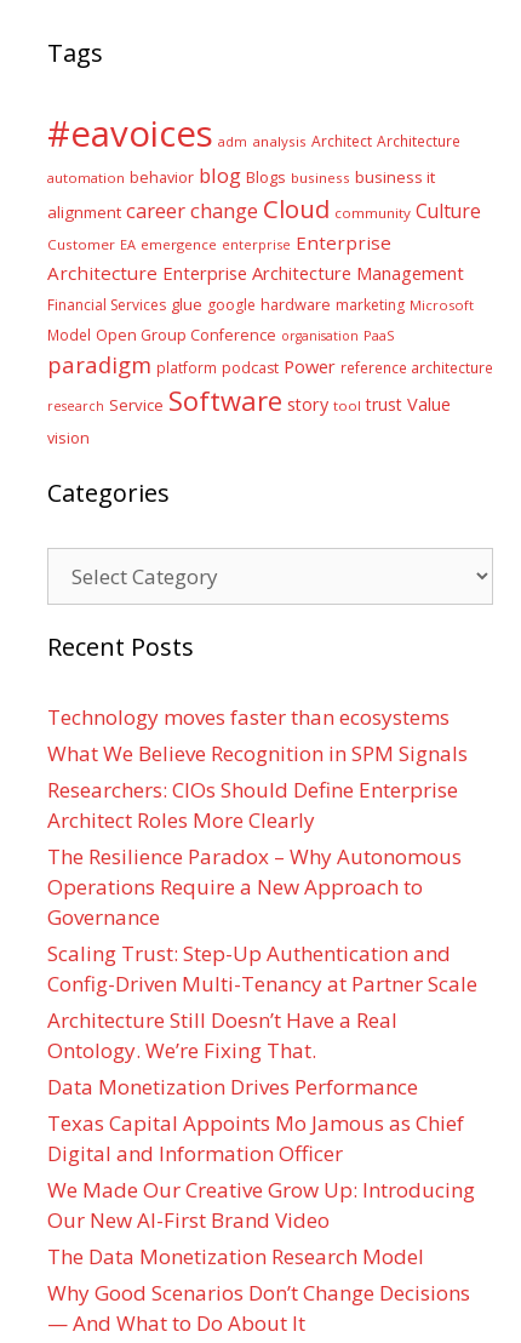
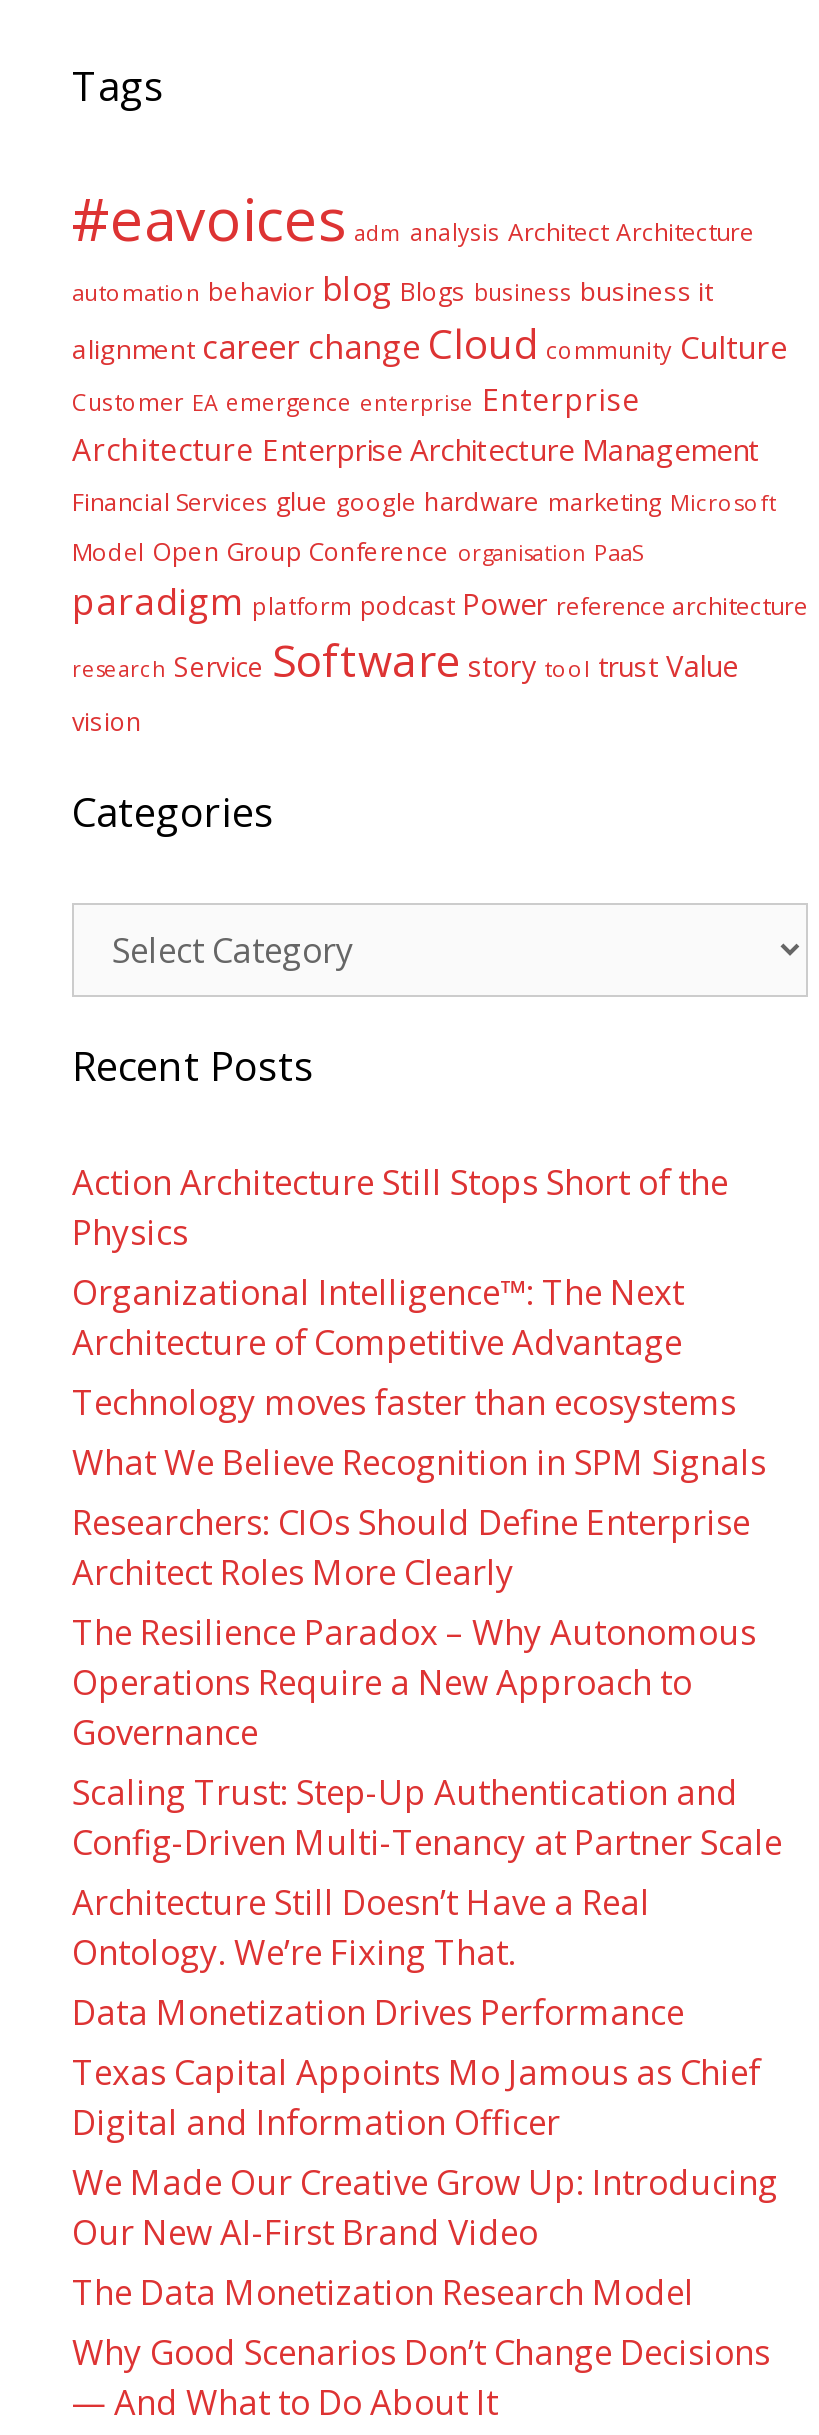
+ Action Architecture Still Stops Short of the
+ Physics
+ Organizational Intelligence™: The Next
+ Architecture of Competitive Advantage
